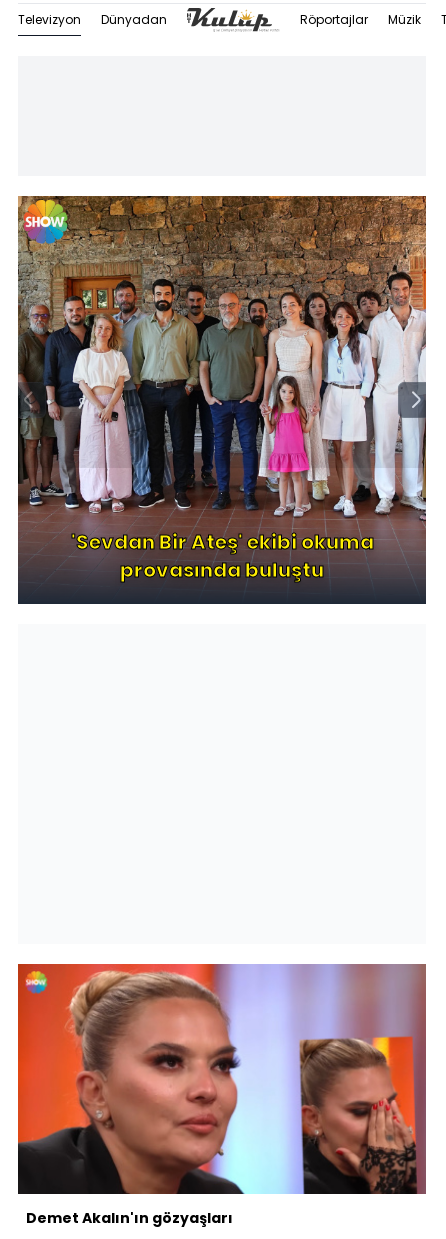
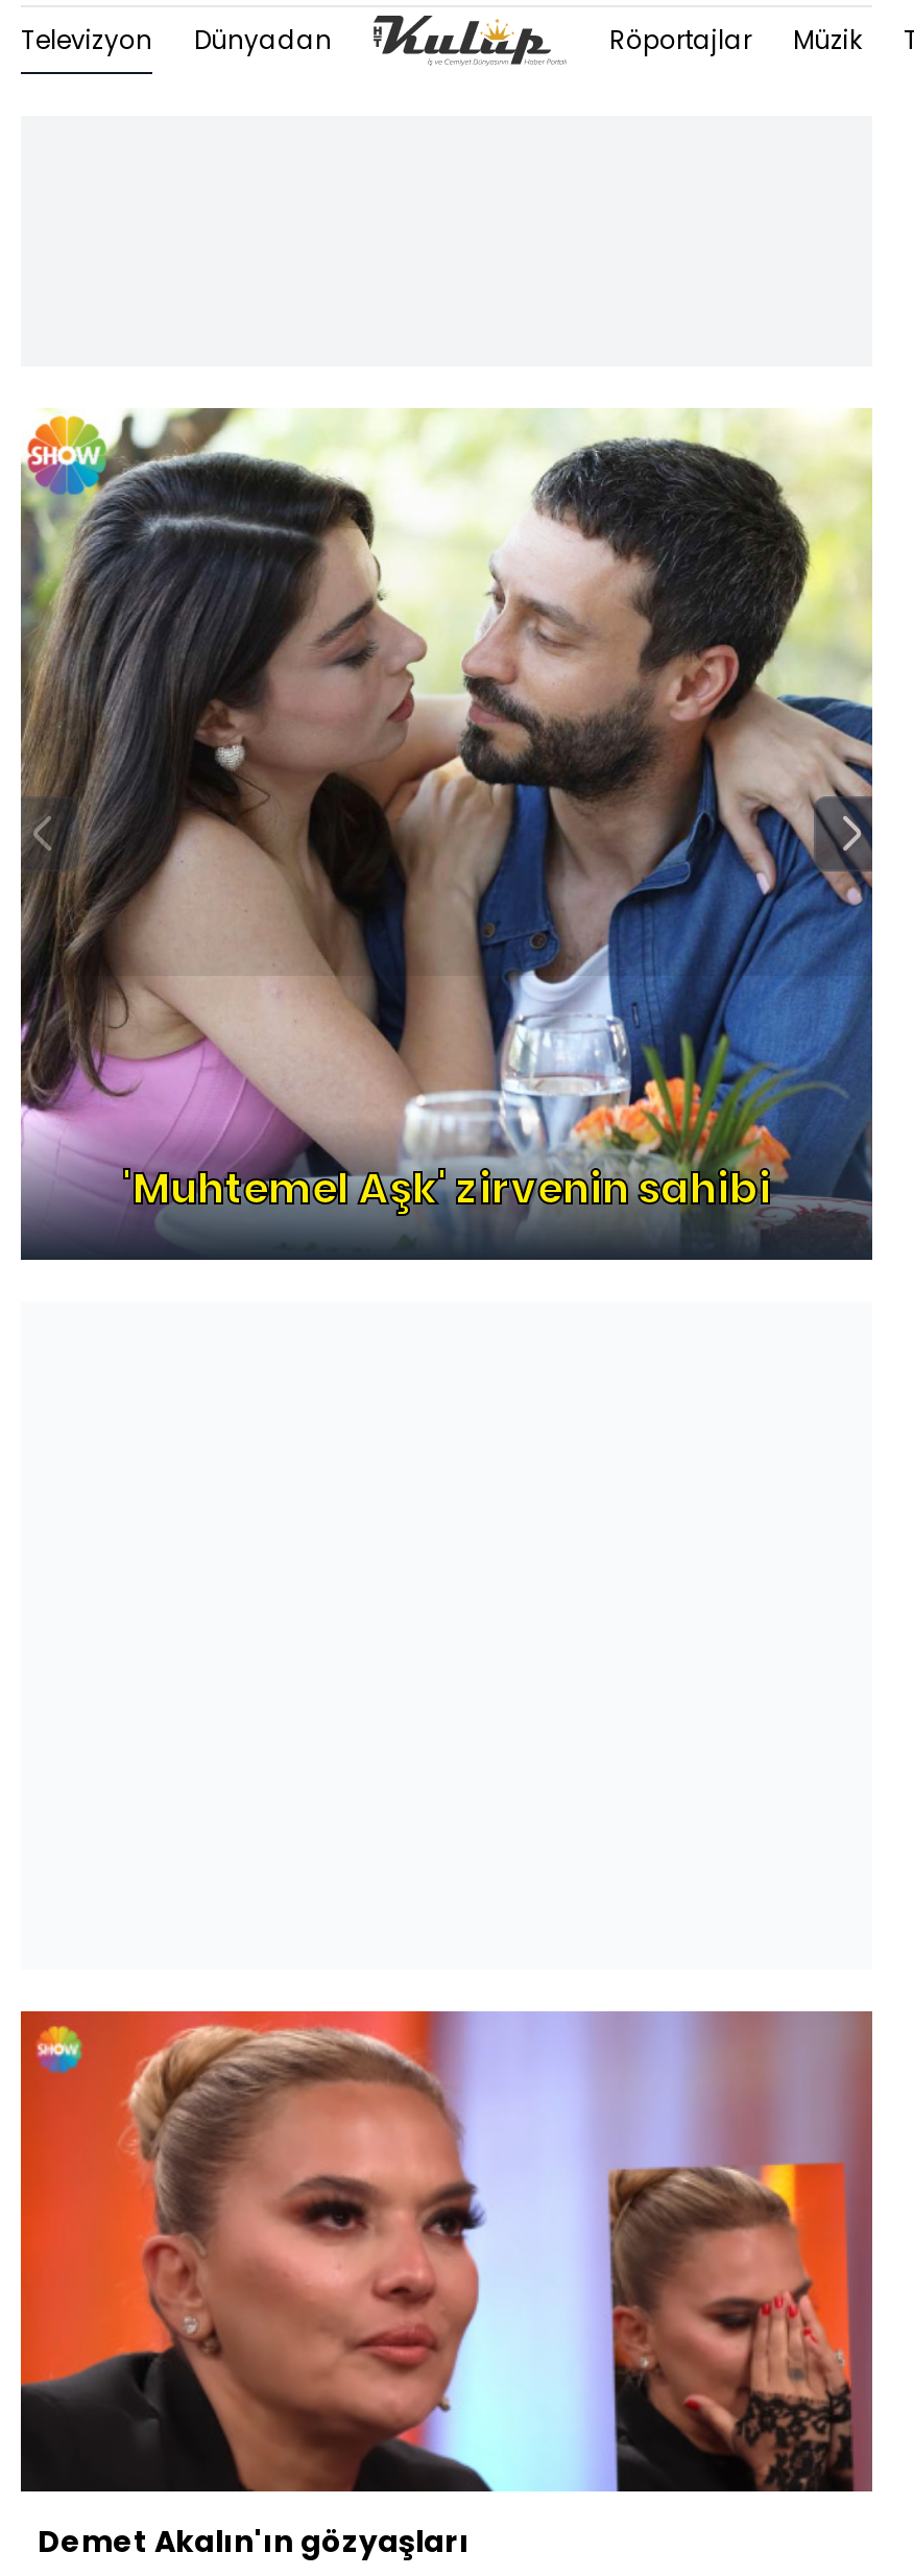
- [image]
- 'Sevdan Bir Ateş' ekibi okuma
- provasında buluştu
+ [image]
+ 'Muhtemel Aşk' zirvenin sahibi
